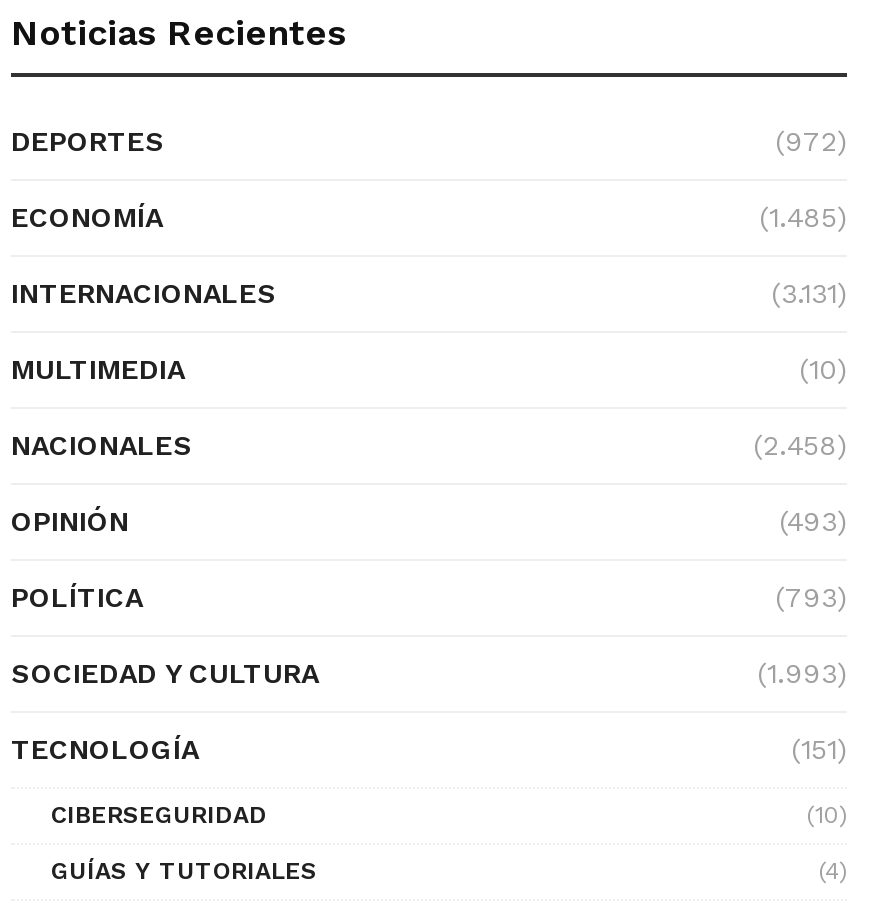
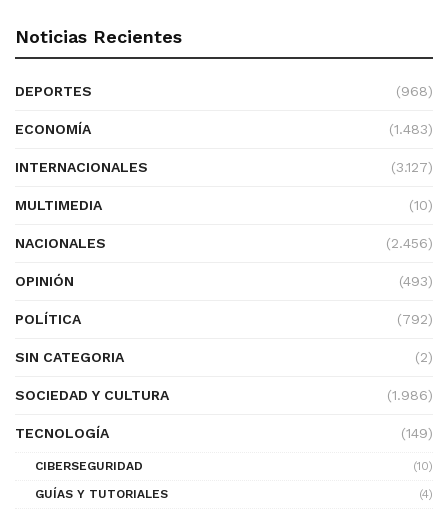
- (972)
+ (968)

- (1.485)
+ (1.483)

- (3.131)
+ (3.127)

- (2.458)
+ (2.456)

- (793)
+ (792)
+ SIN CATEGORIA
+ (2)

- (1.993)
+ (1.986)

- (151)
+ (149)
